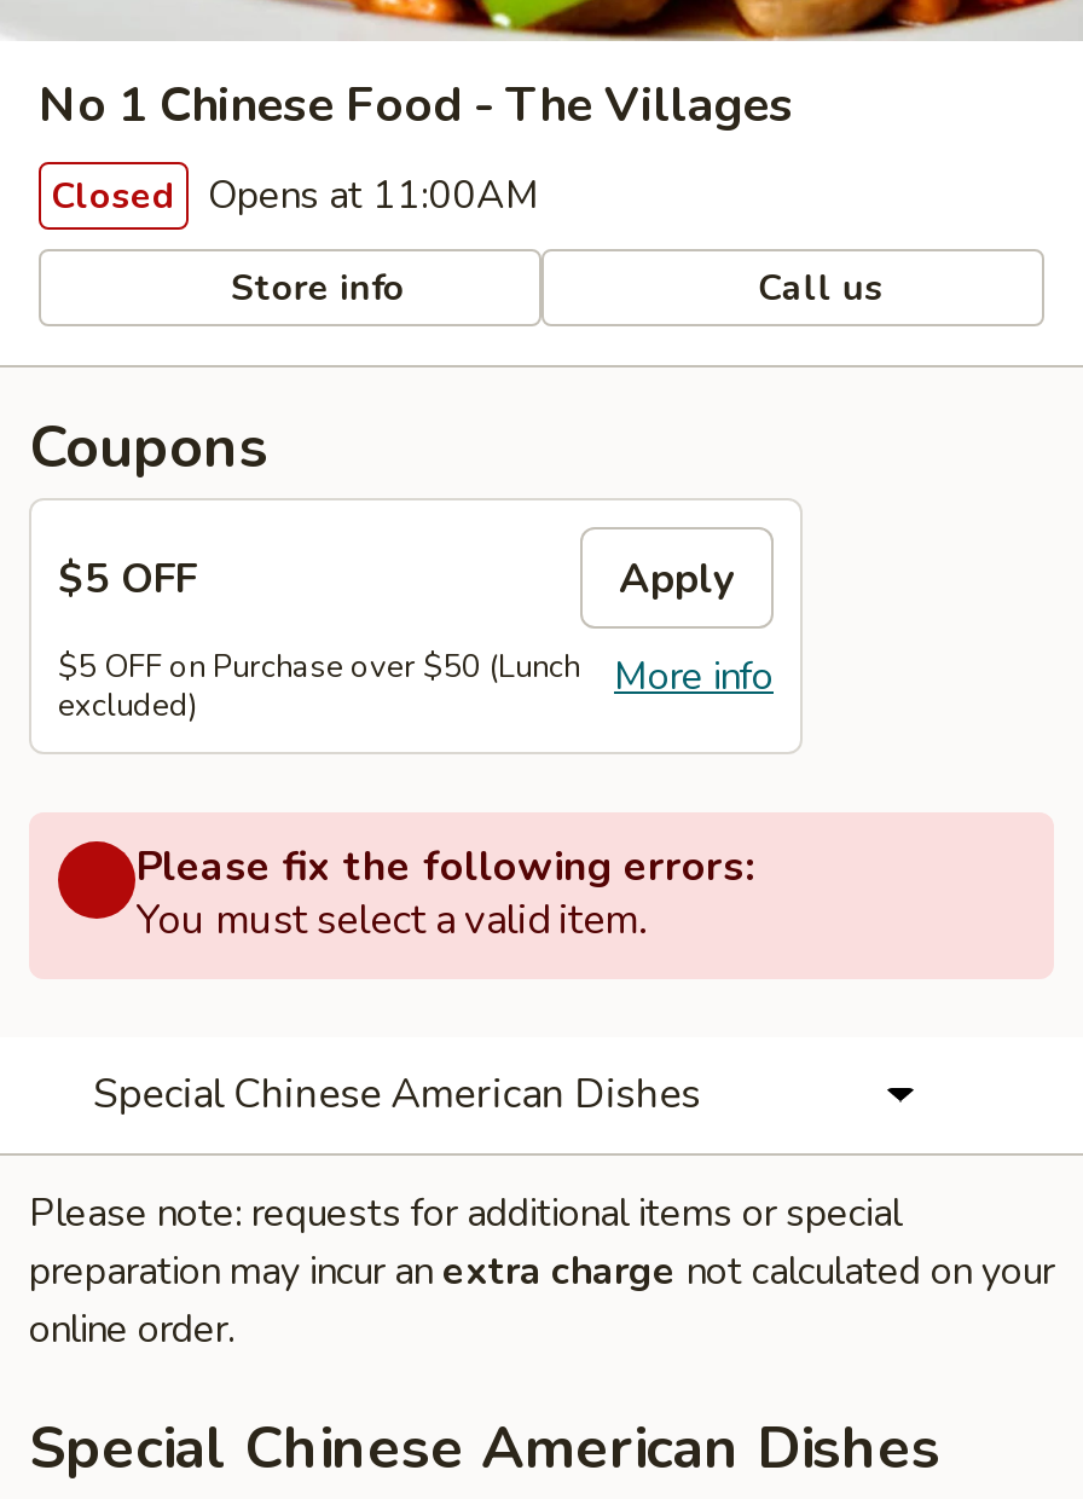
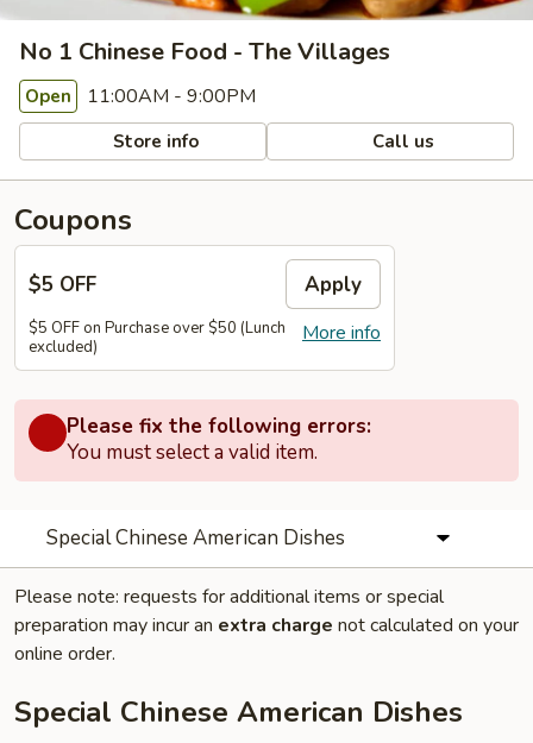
- Closed Opens at 11:00AM
+ Open 11:00AM - 9:00PM
